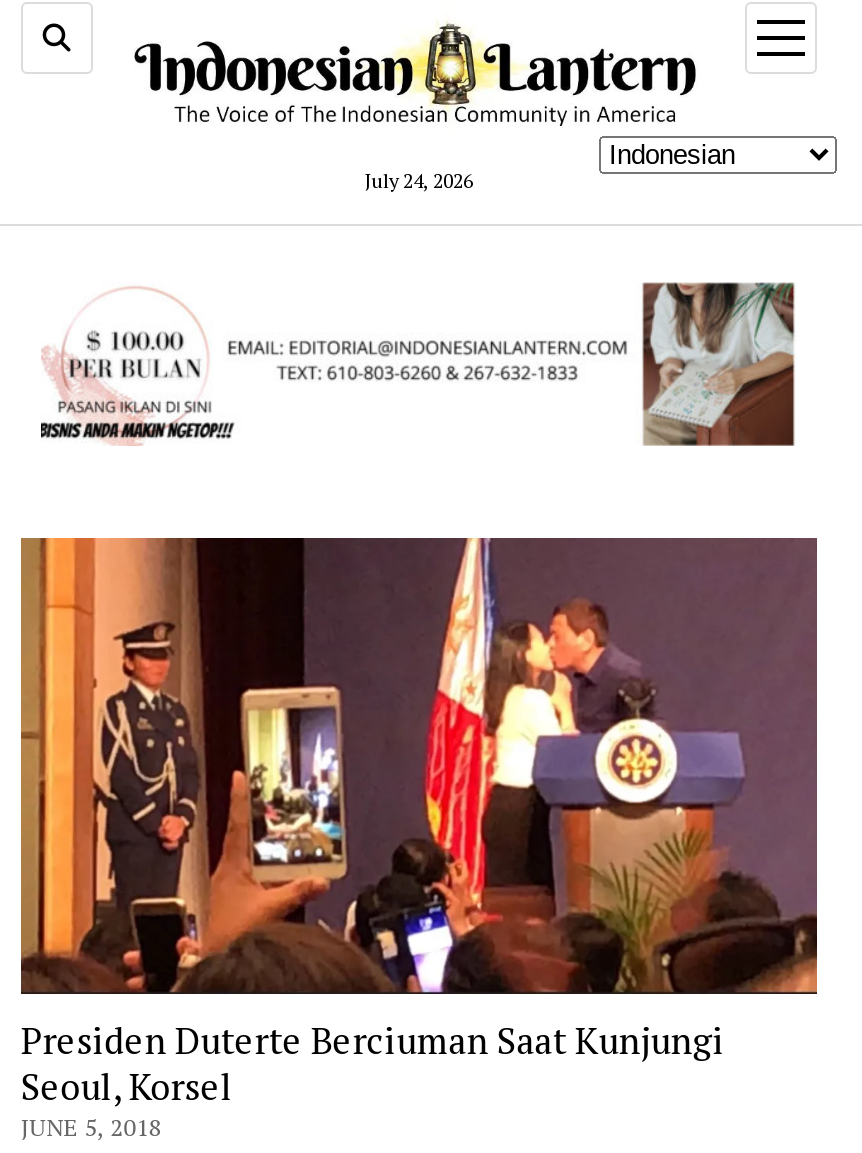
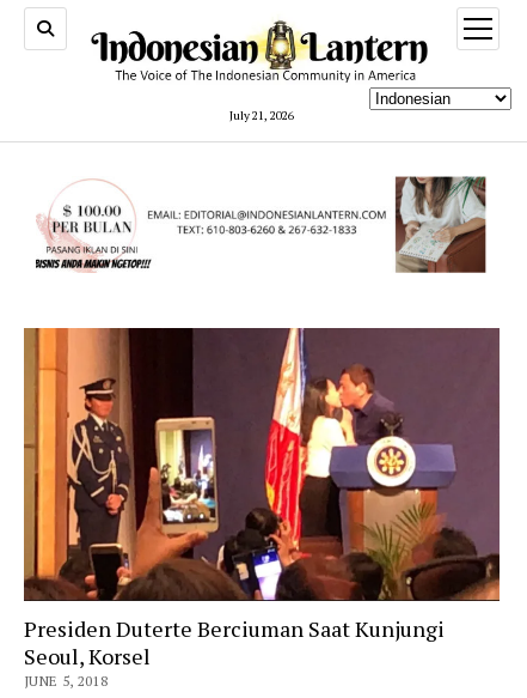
- July 24, 2026
+ July 21, 2026
